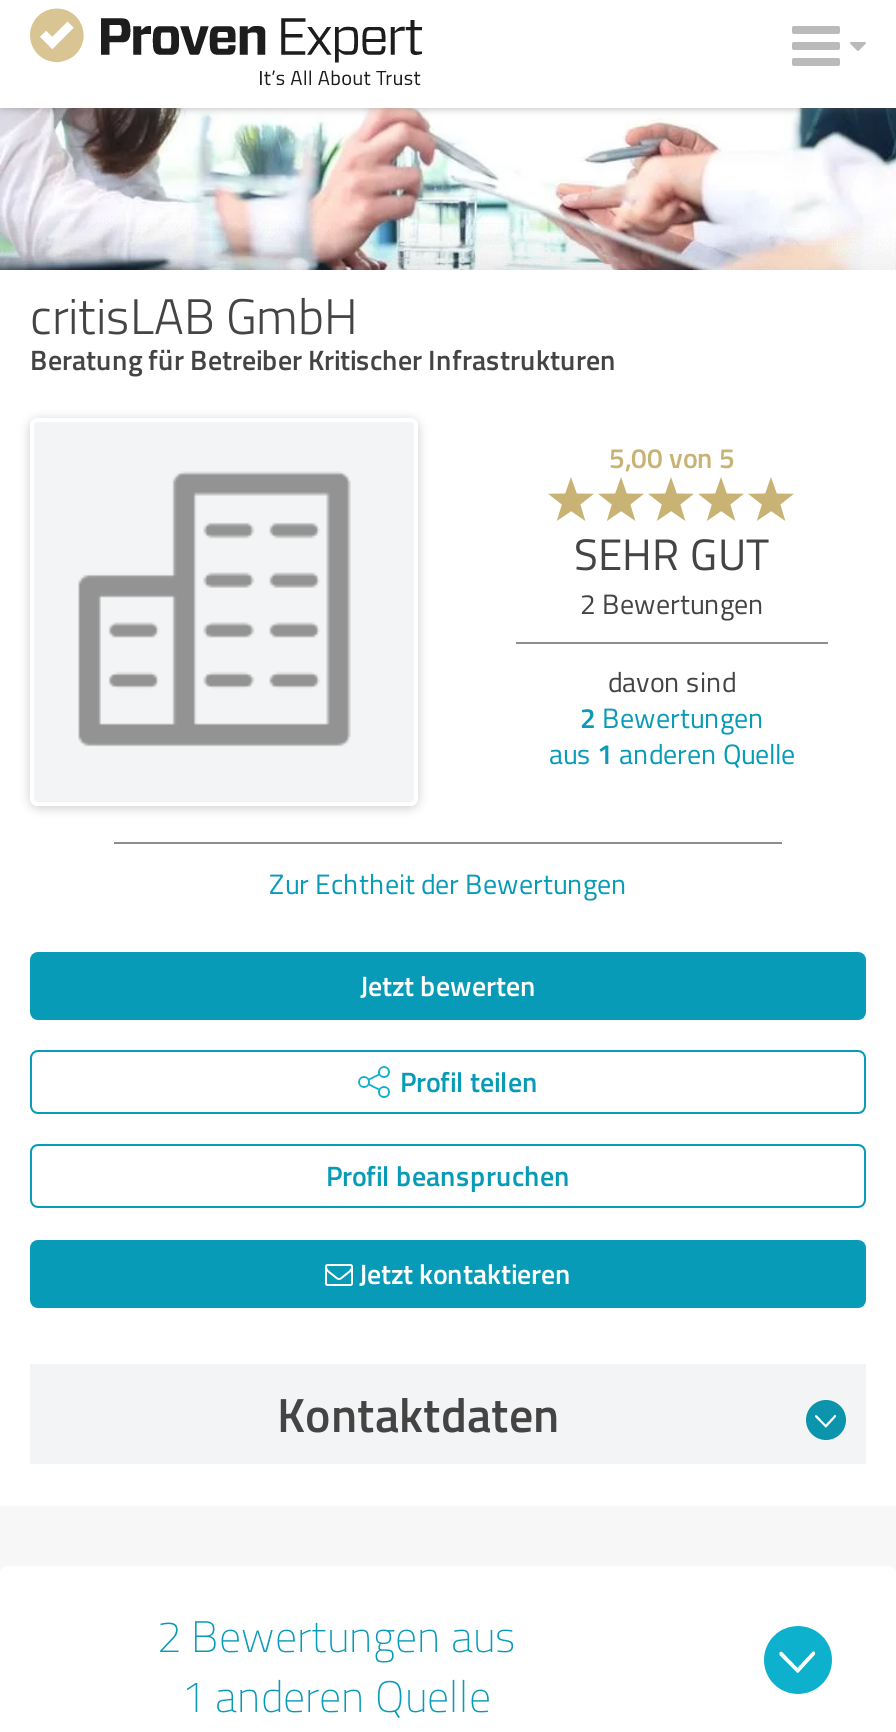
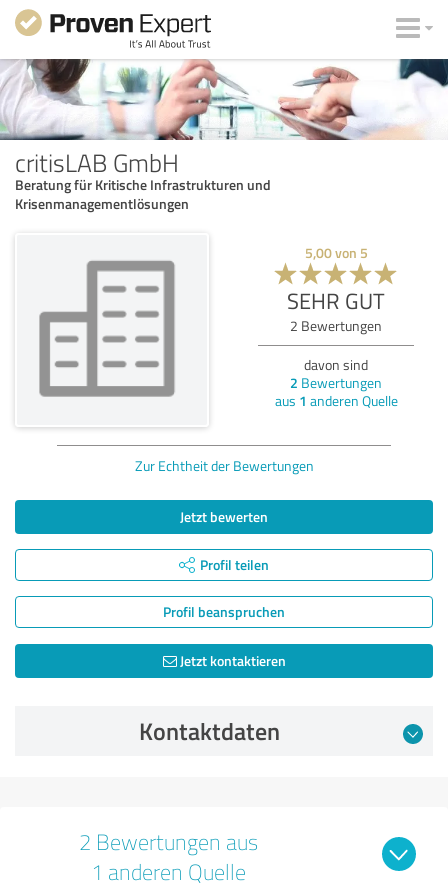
- Beratung für Betreiber Kritischer Infrastrukturen
+ Beratung für Kritische Infrastrukturen und
+ Krisenmanagementlösungen
